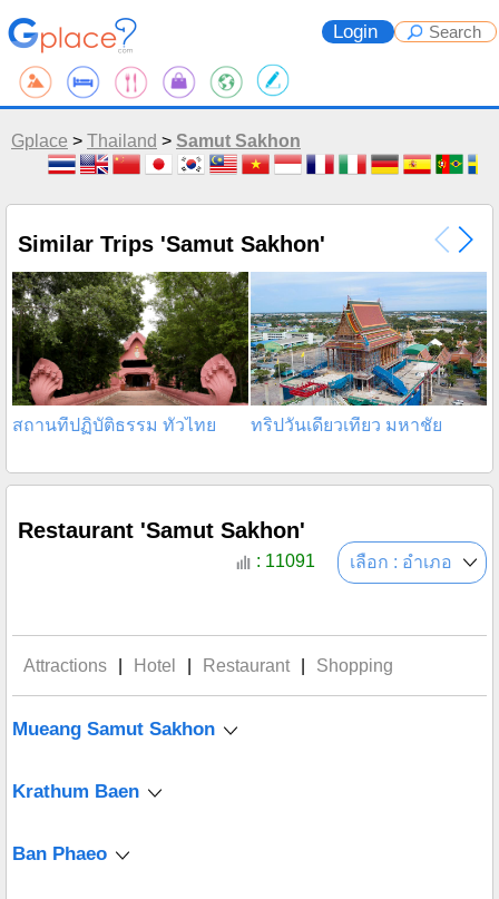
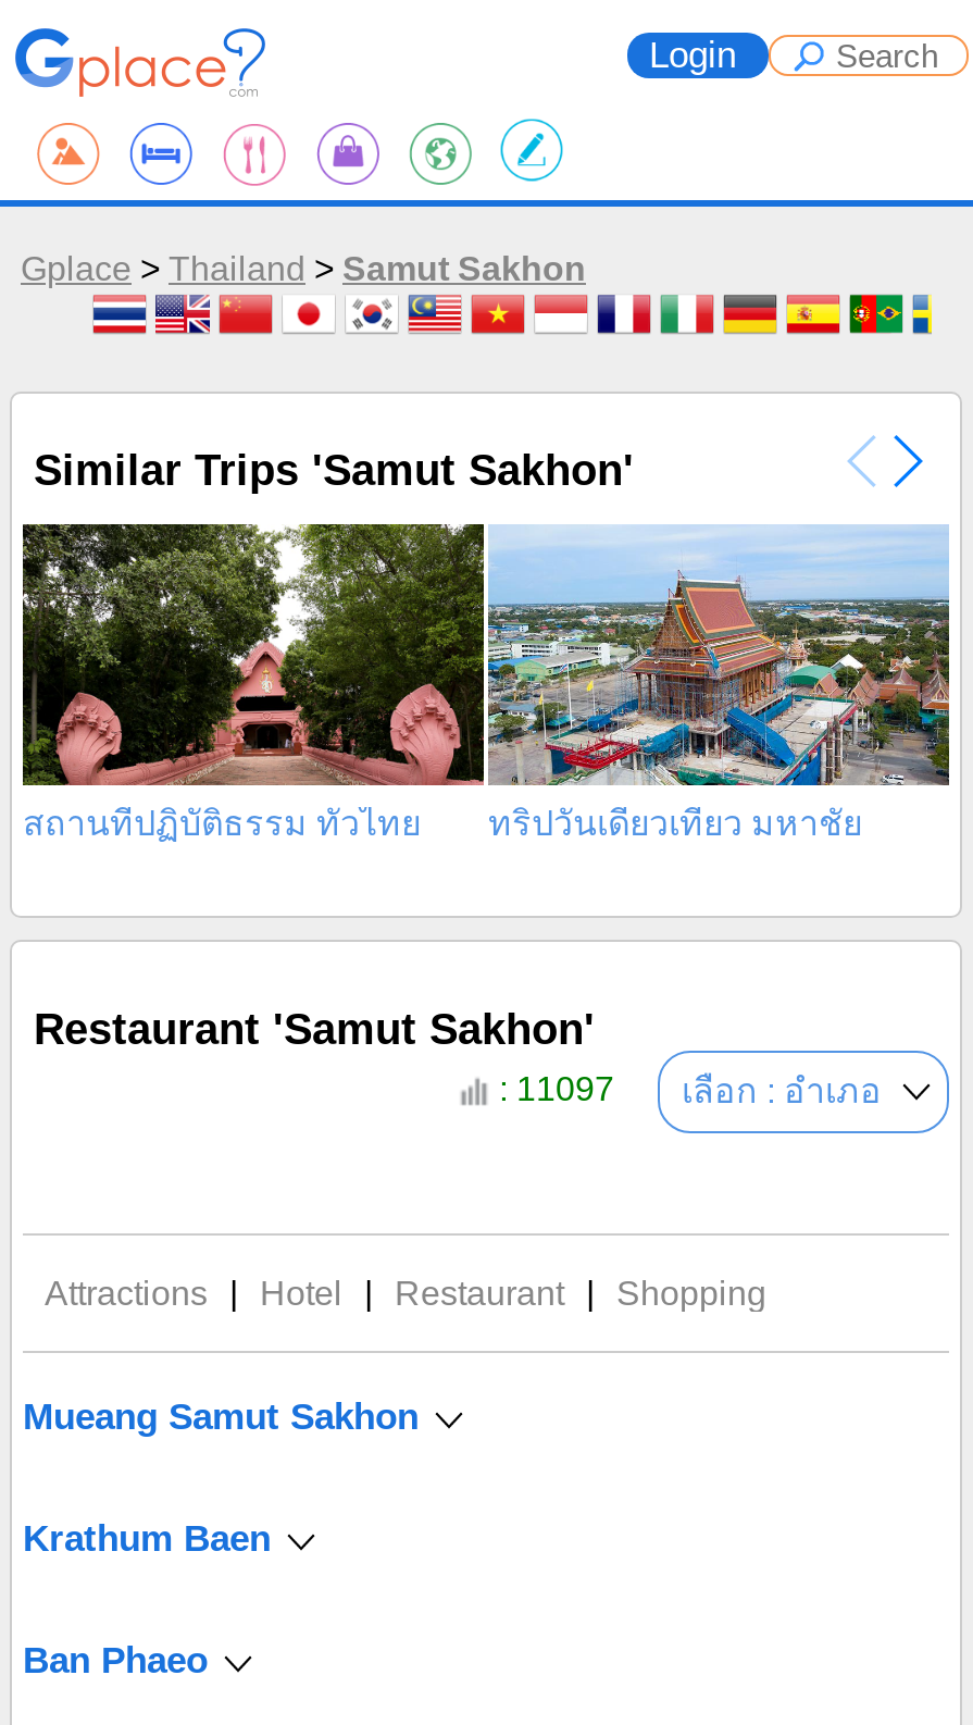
- : 11091 เลือก : อำเภอ
+ : 11097 เลือก : อำเภอ
